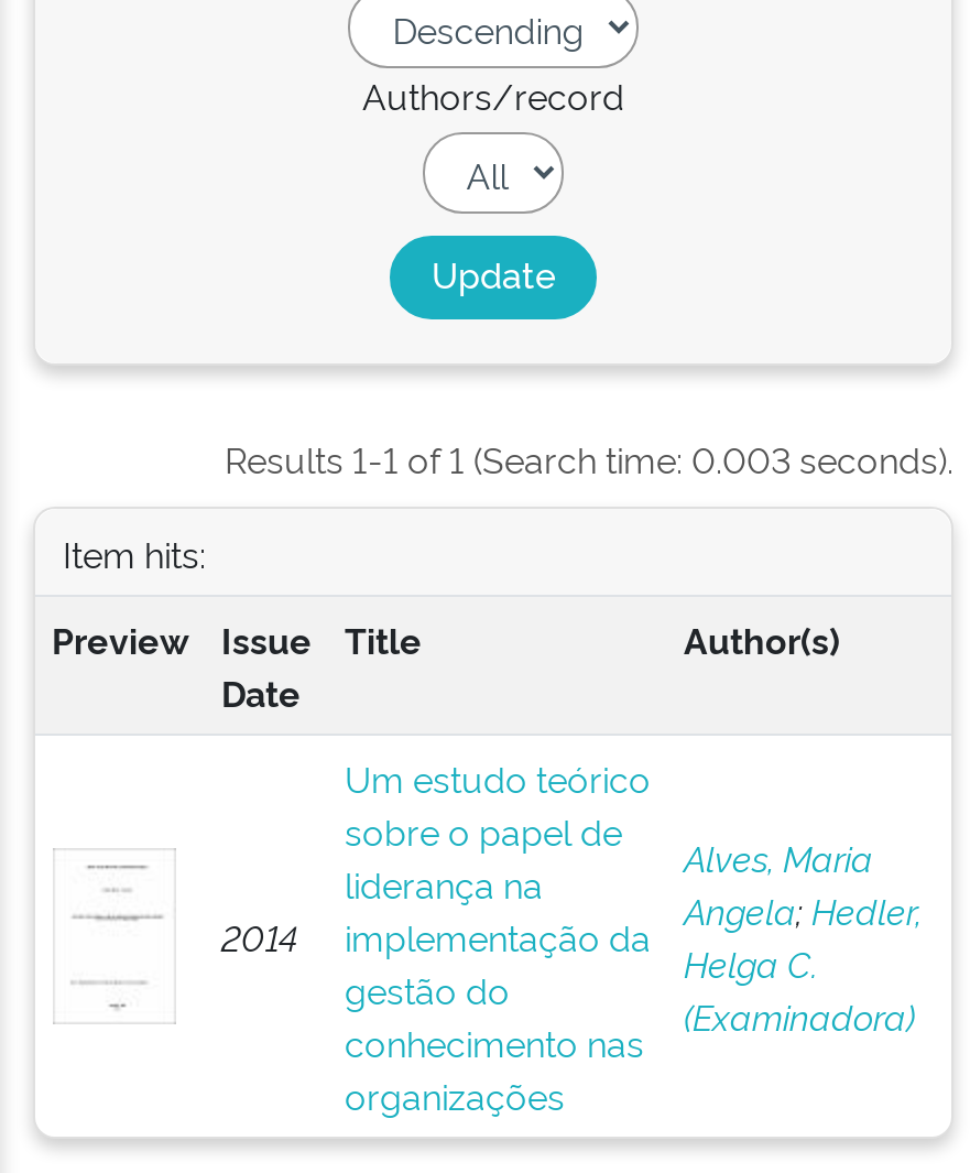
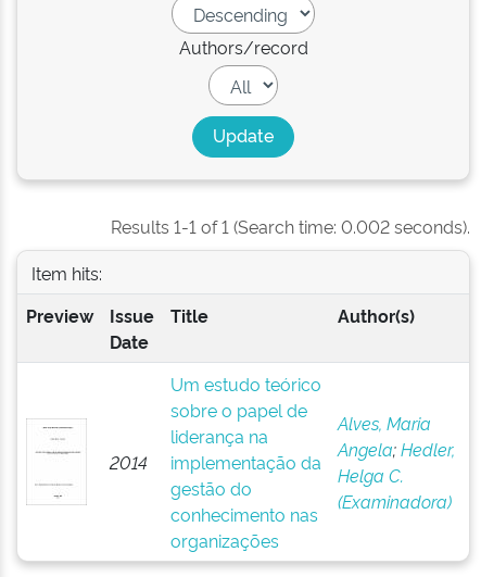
- Results 1-1 of 1 (Search time: 0.003 seconds).
+ Results 1-1 of 1 (Search time: 0.002 seconds).
